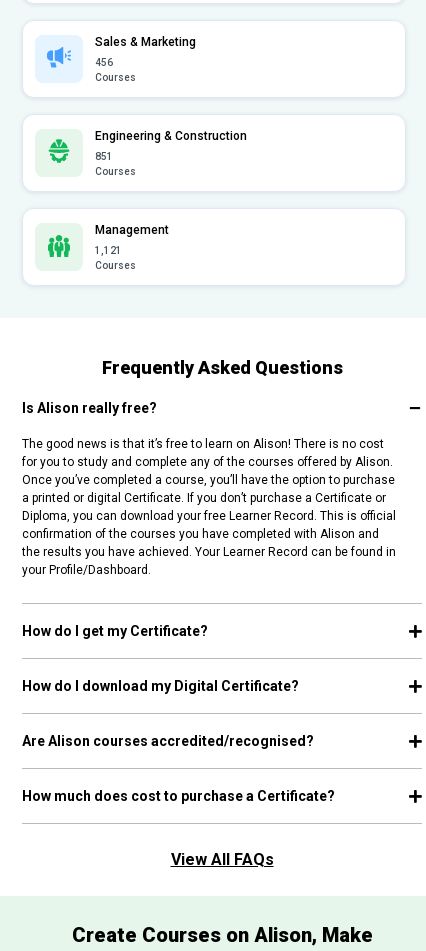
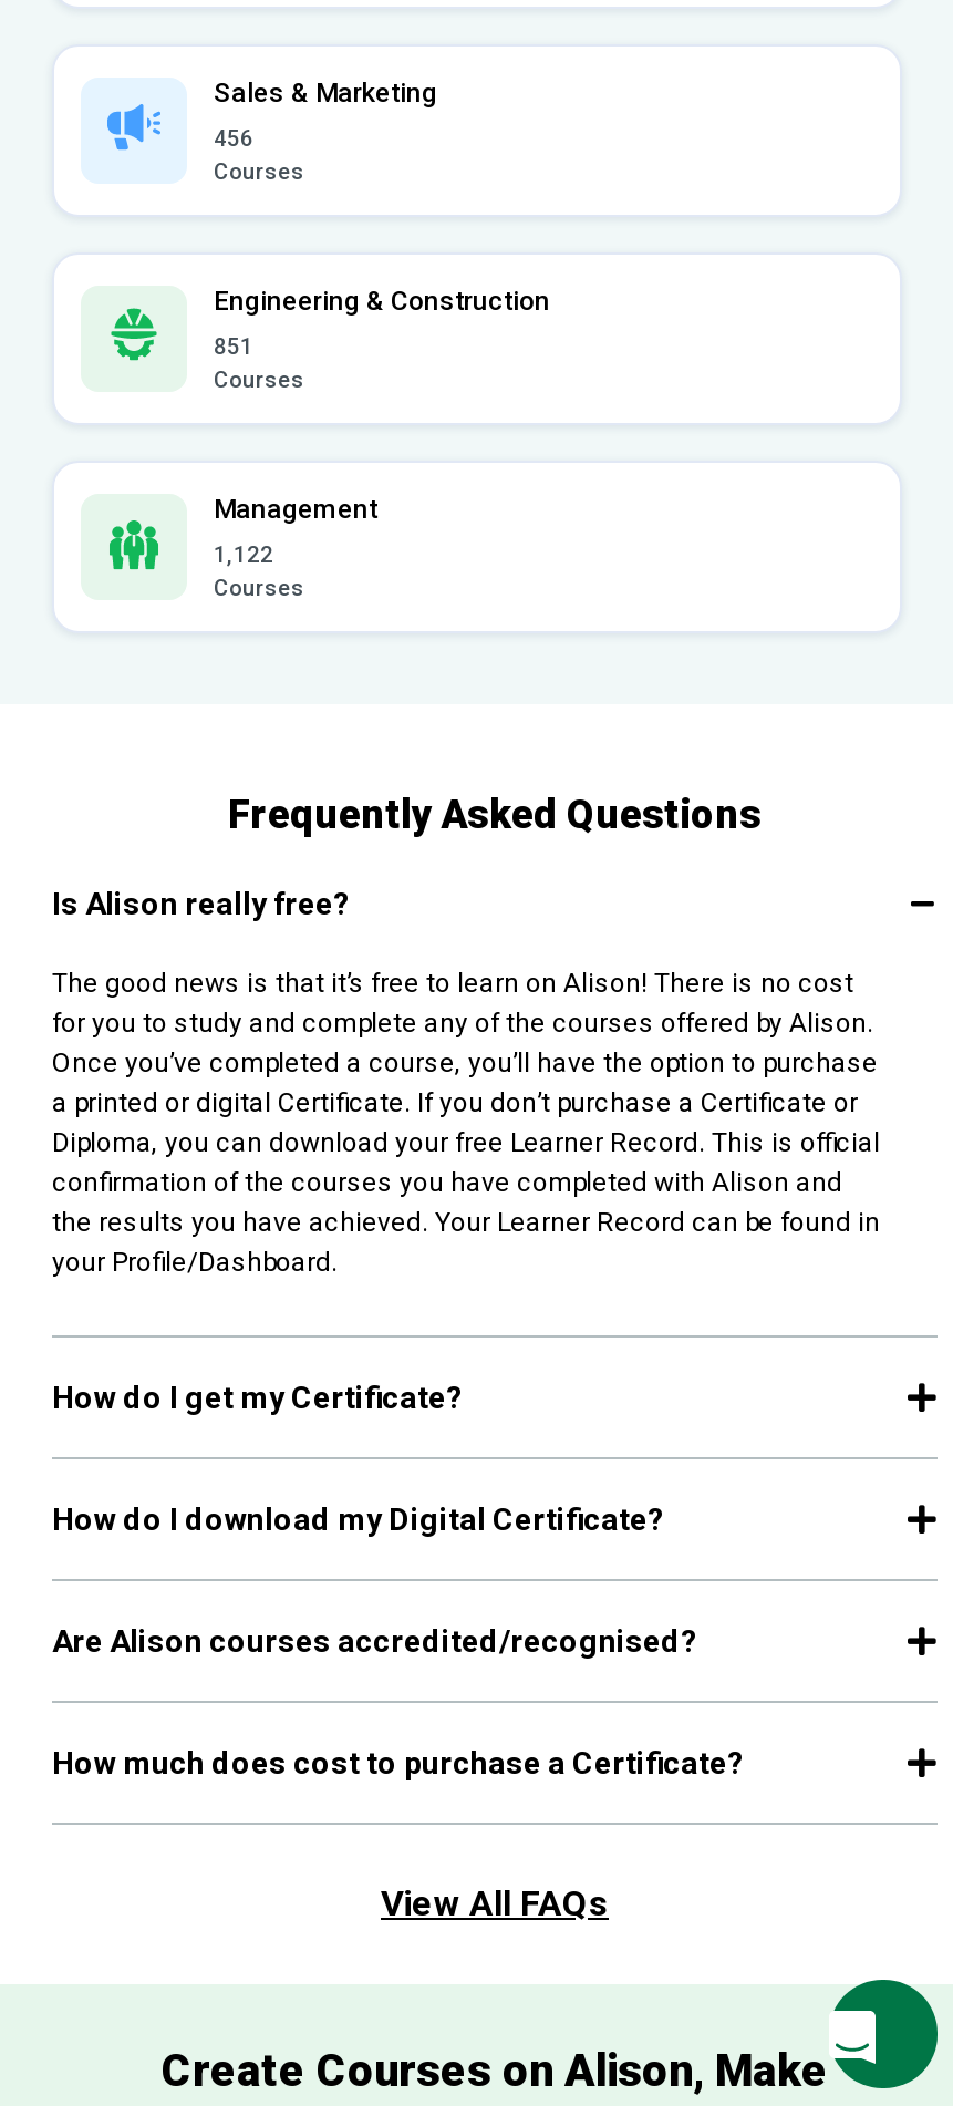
- 1,121
+ 1,122

+ [image]
